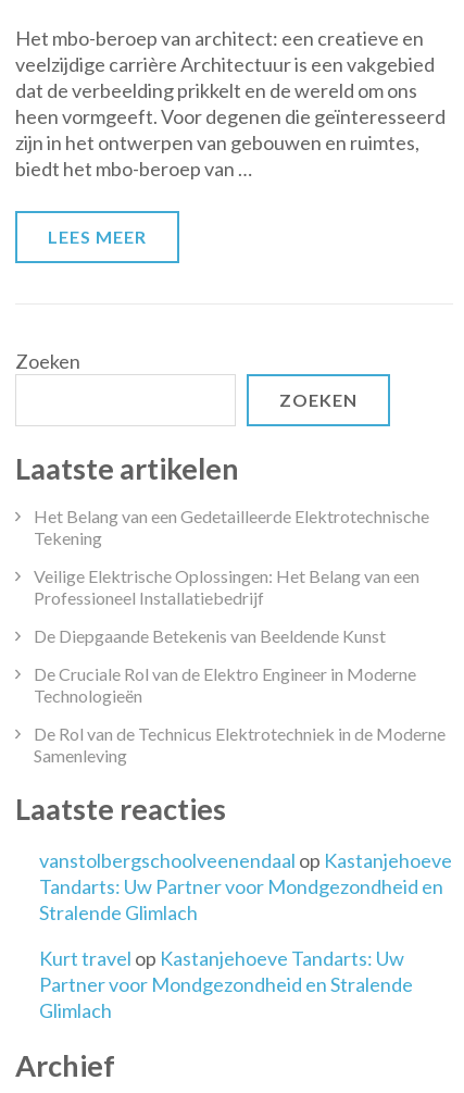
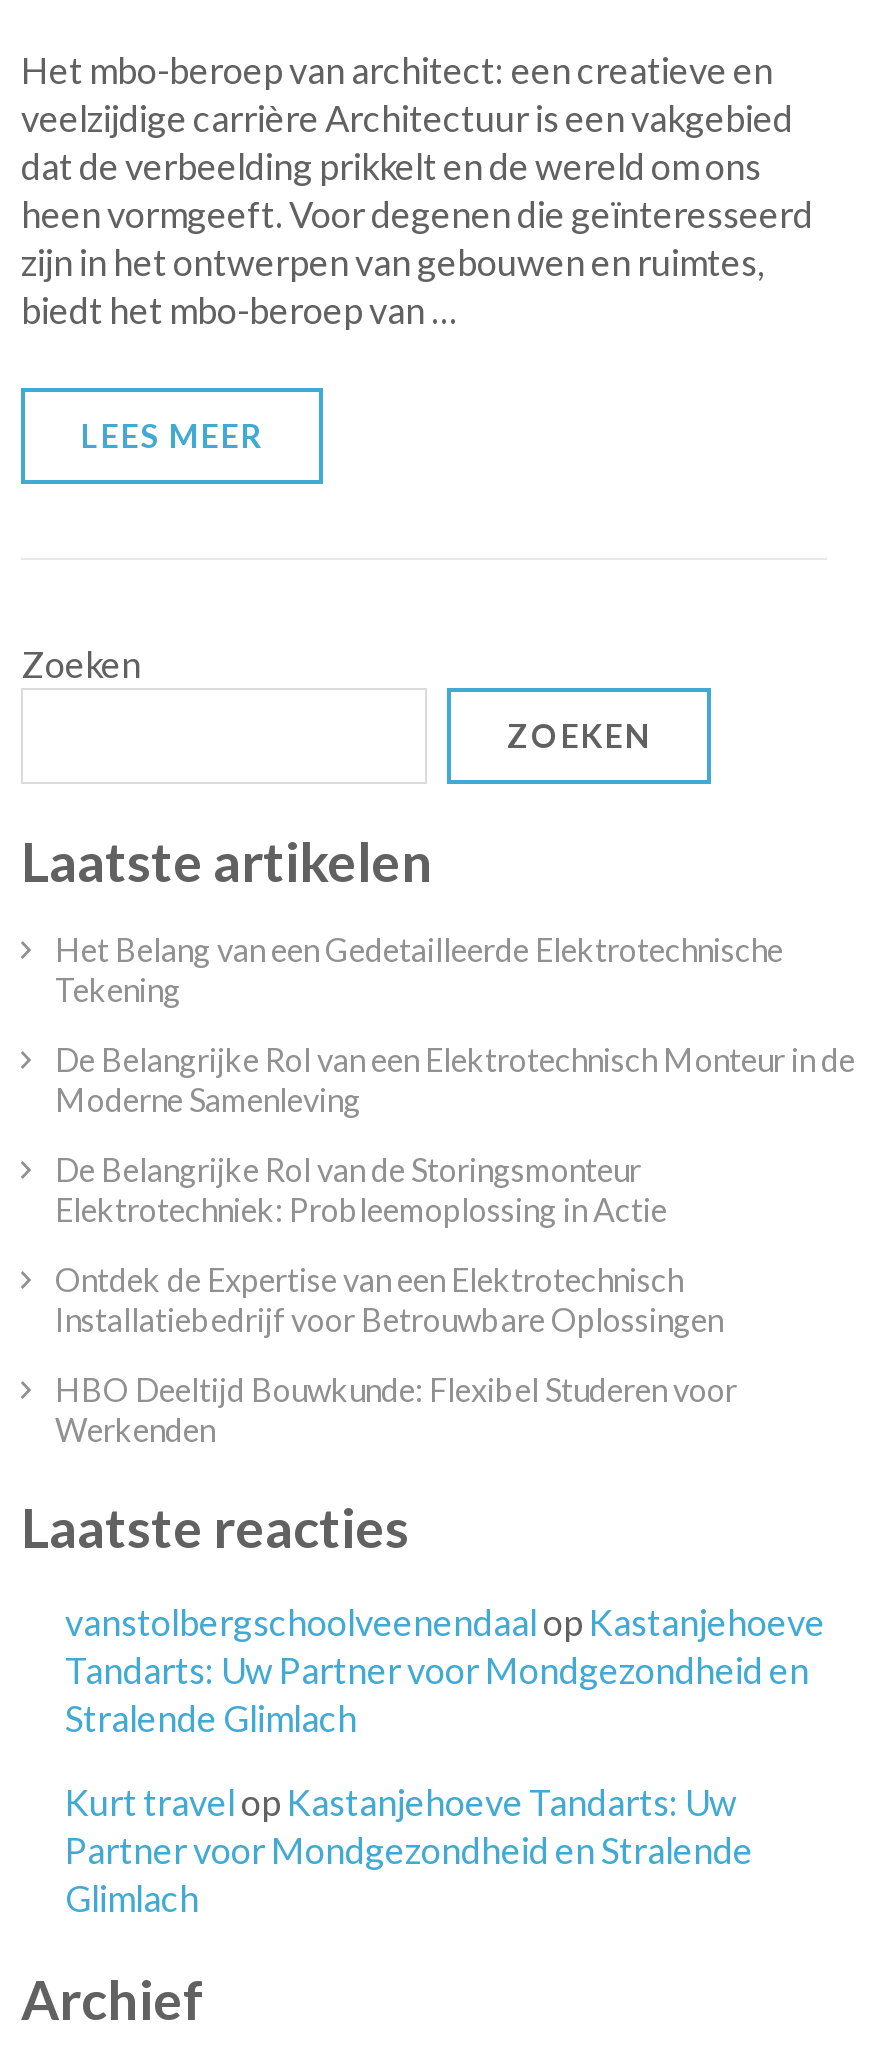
- Veilige Elektrische Oplossingen: Het Belang van een
- Professioneel Installatiebedrijf
+ De Belangrijke Rol van een Elektrotechnisch Monteur in de
+ Moderne Samenleving

- De Diepgaande Betekenis van Beeldende Kunst
+ De Belangrijke Rol van de Storingsmonteur
+ Elektrotechniek: Probleemoplossing in Actie

- De Cruciale Rol van de Elektro Engineer in Moderne
- Technologieën
+ Ontdek de Expertise van een Elektrotechnisch
+ Installatiebedrijf voor Betrouwbare Oplossingen

- De Rol van de Technicus Elektrotechniek in de Moderne
- Samenleving
+ HBO Deeltijd Bouwkunde: Flexibel Studeren voor
+ Werkenden
